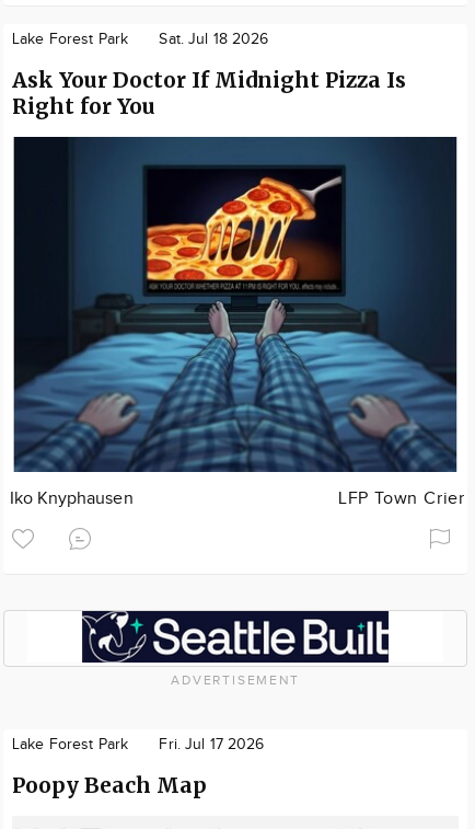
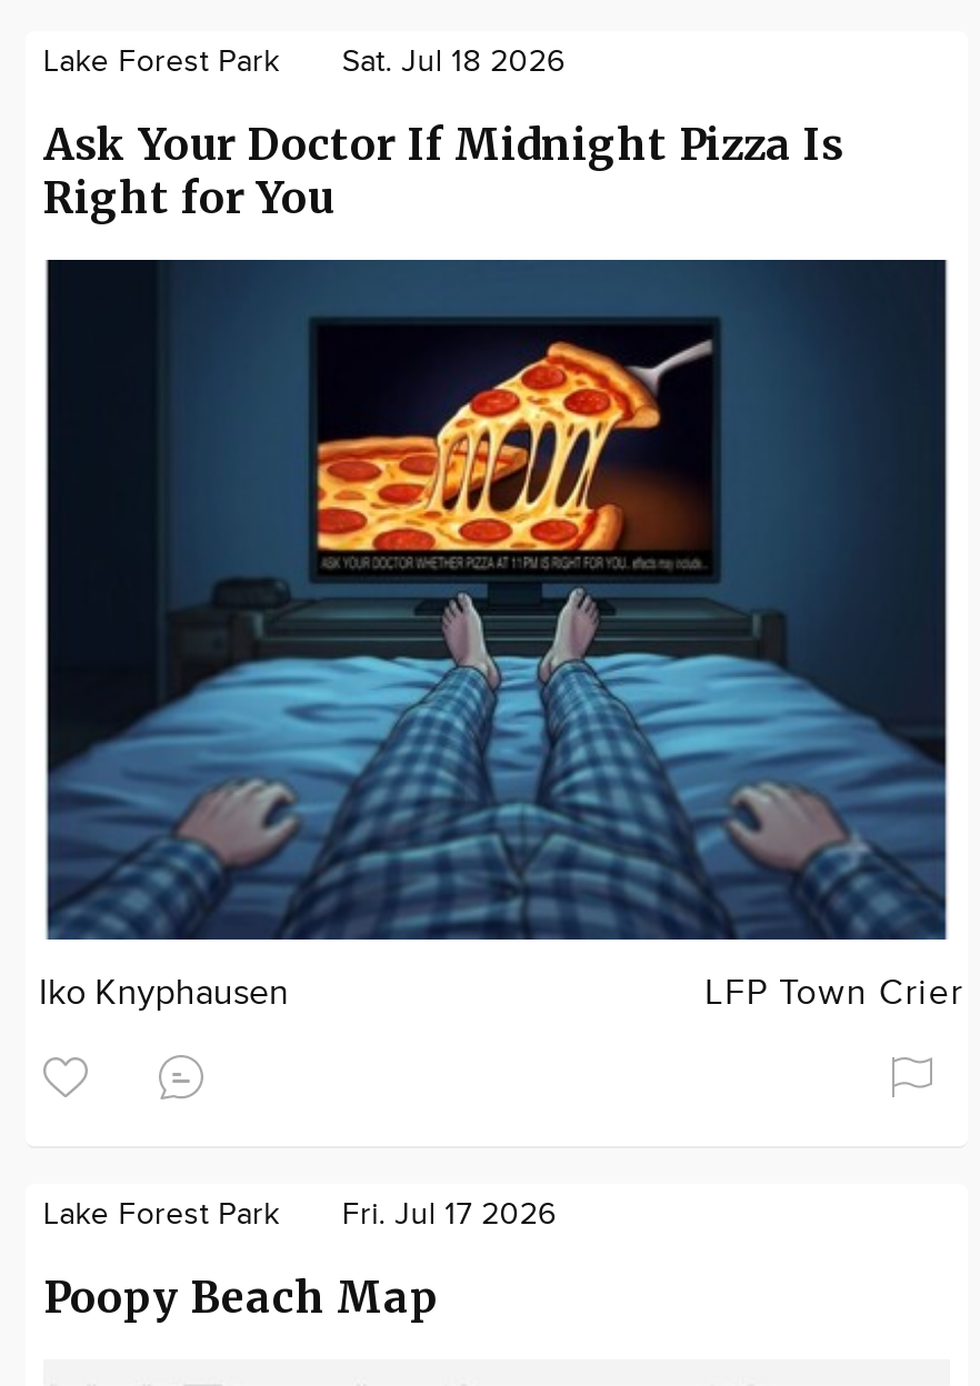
- [image]
- ADVERTISEMENT
